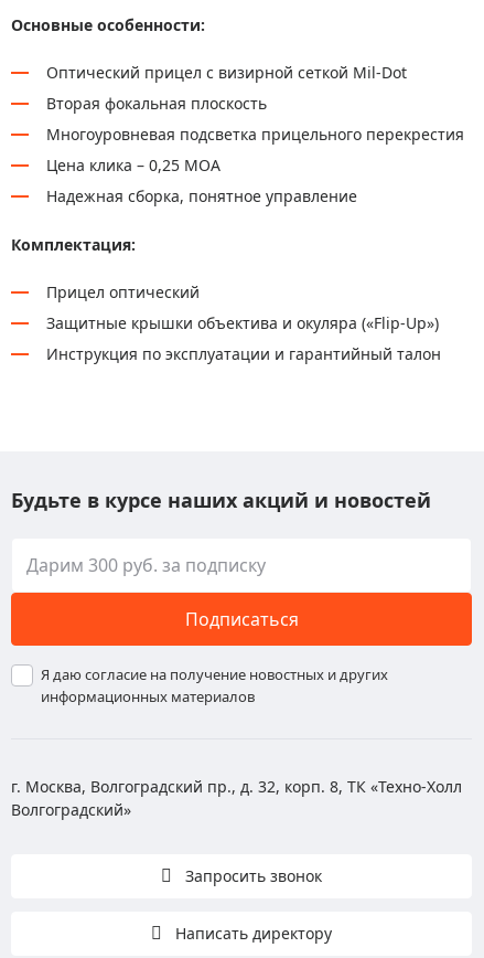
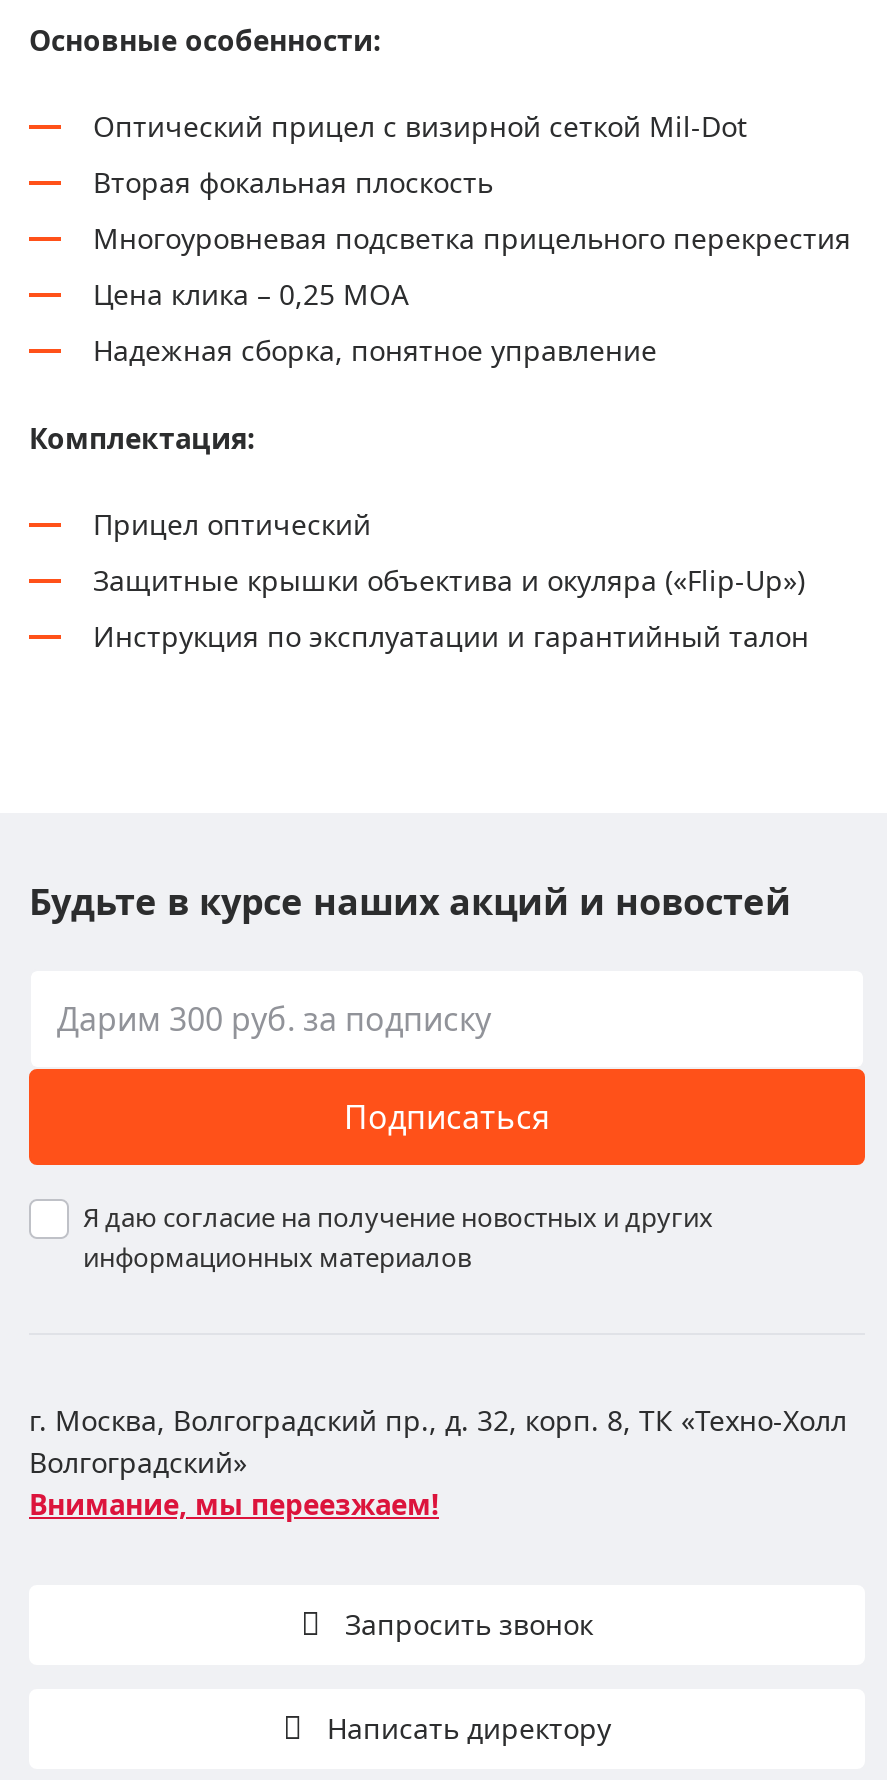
+ Внимание, мы переезжаем!
